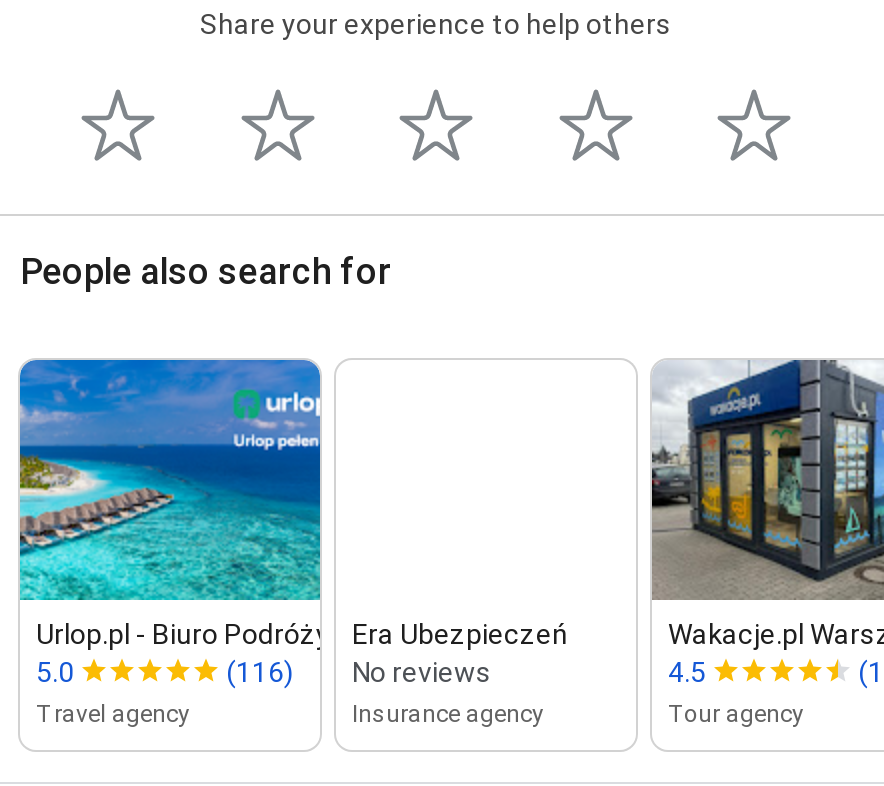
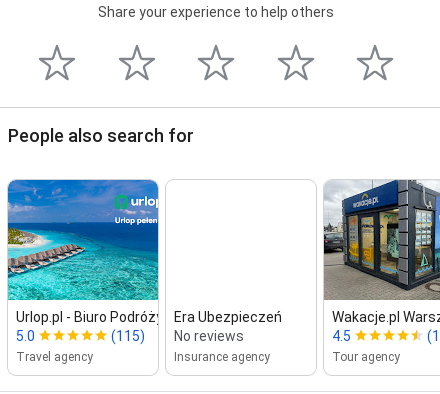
- (116) No reviews
+ (115) No reviews
